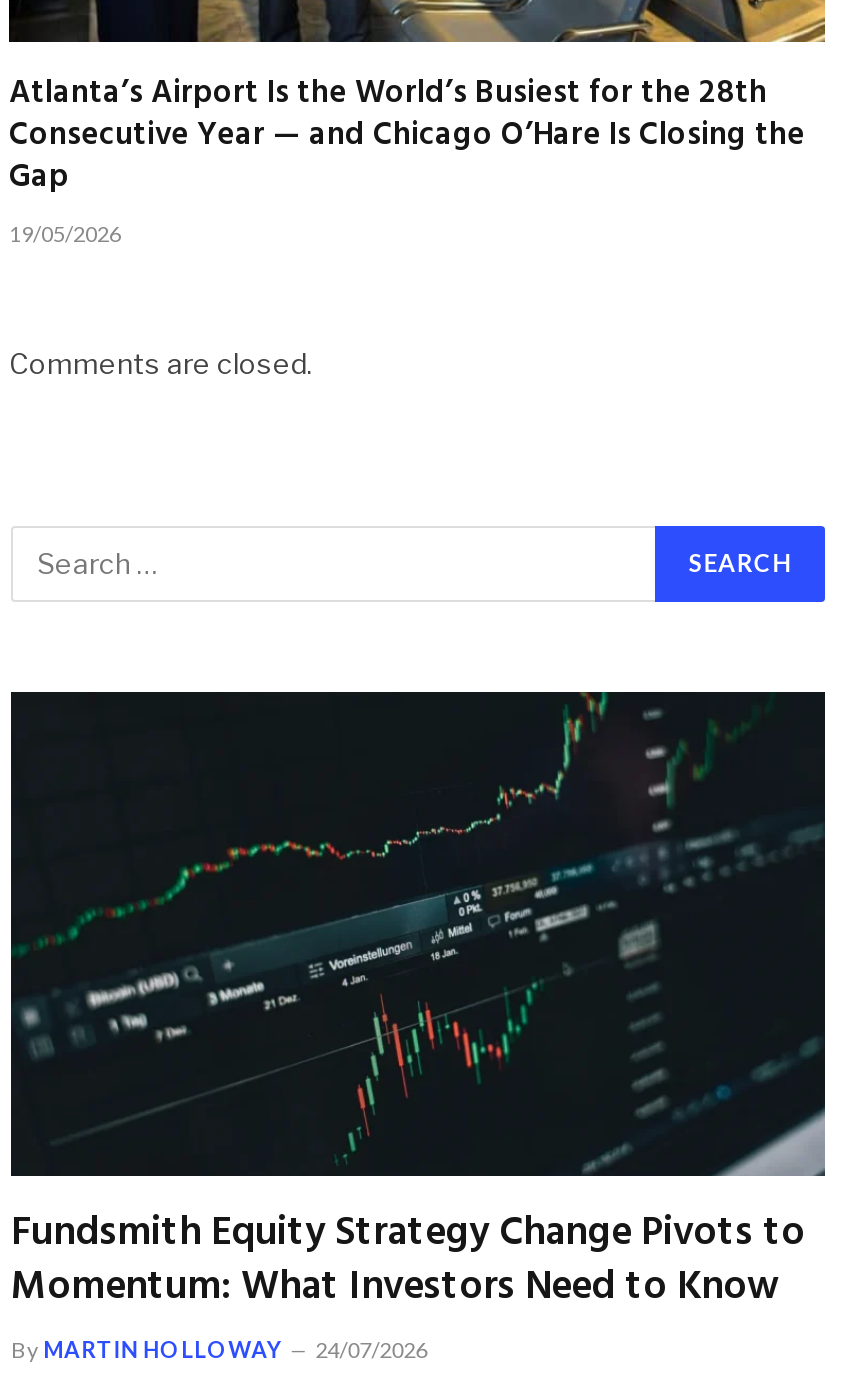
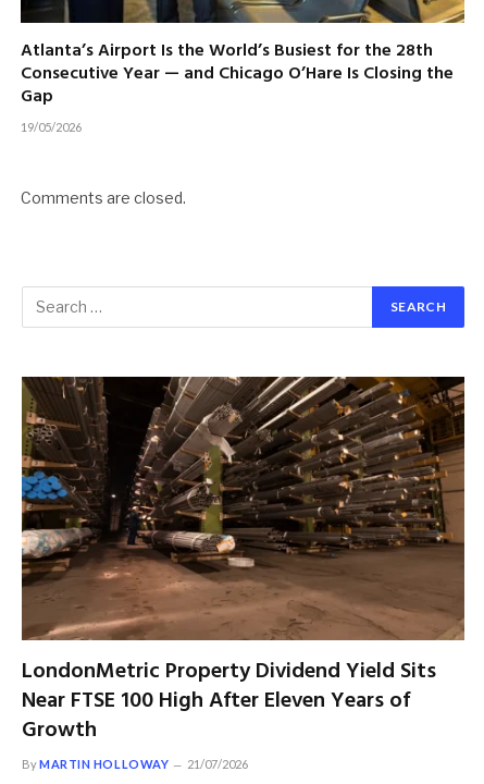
- [image]
- Fundsmith Equity Strategy Change Pivots to
- Momentum: What Investors Need to Know
+ [image]
+ LondonMetric Property Dividend Yield Sits
+ Near FTSE 100 High After Eleven Years of
+ Growth

- By MARTIN HOLLOWAY 24/07/2026
+ By MARTIN HOLLOWAY 21/07/2026
